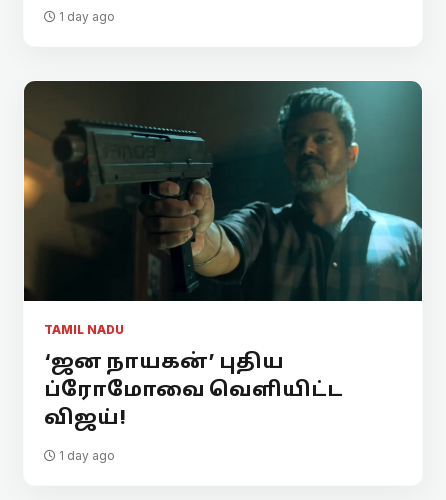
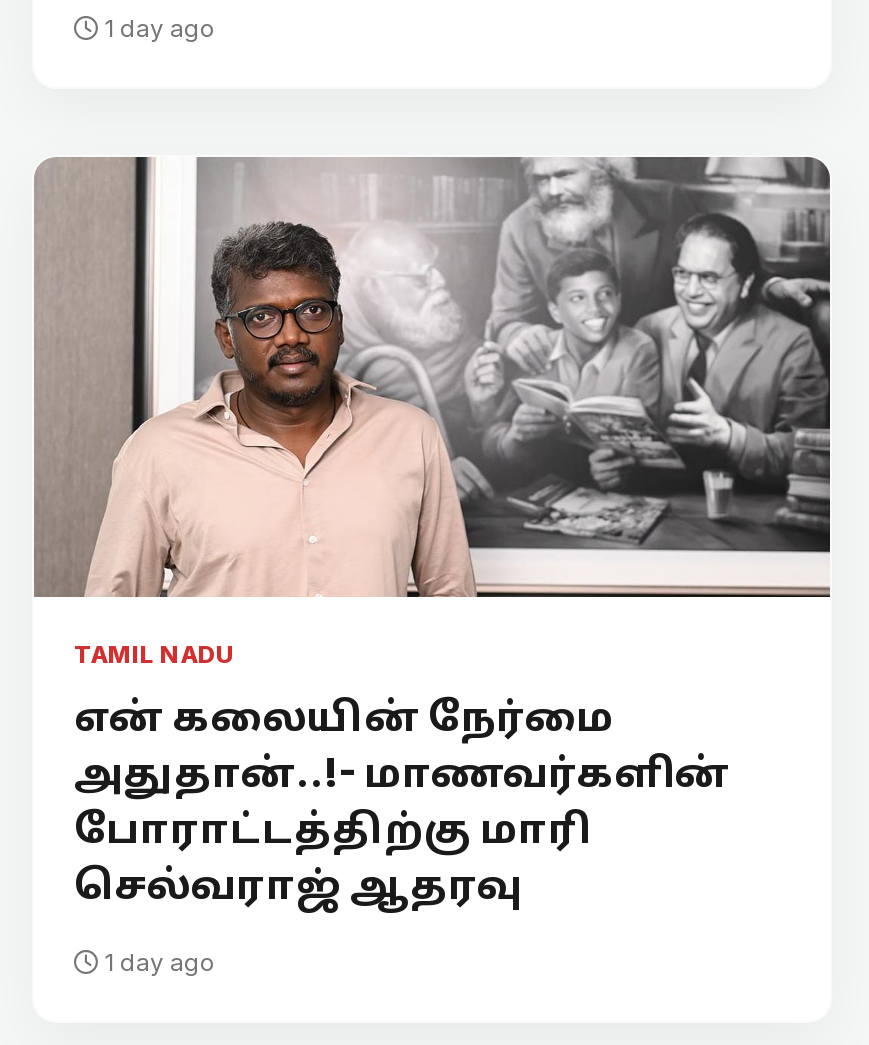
- [image]
+ [image]

- ‘ஜன நாயகன்’ புதிய
- ப்ரோமோவை வெளியிட்ட
- விஜய்!
+ என் கலையின் நேர்மை
+ அதுதான்..!- மாணவர்களின்
+ போராட்டத்திற்கு மாரி
+ செல்வராஜ் ஆதரவு
